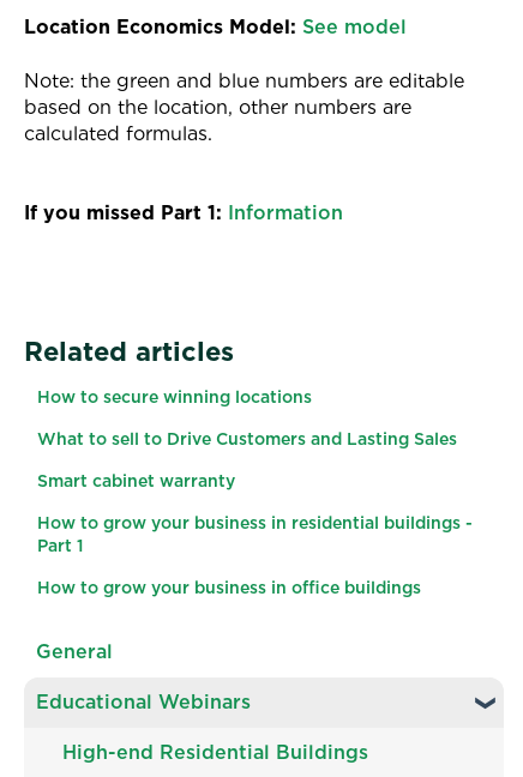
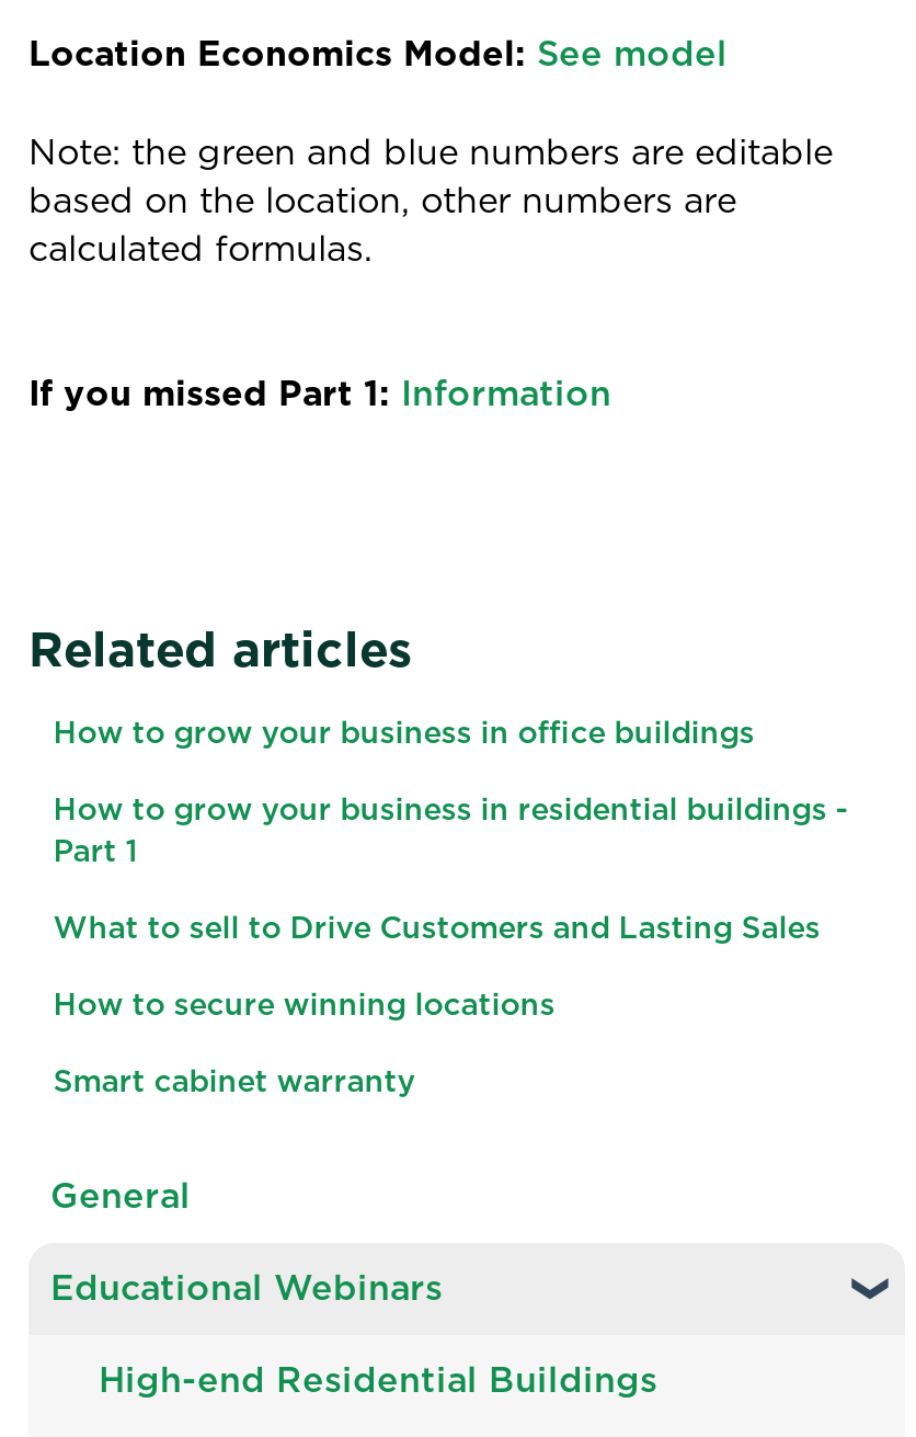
moved down: How to secure winning locations | What to sell to Drive Customers and Lasting Sales | Smart cabinet warranty

moved up: How to grow your business in residential buildings - | Part 1

moved up: How to grow your business in office buildings
